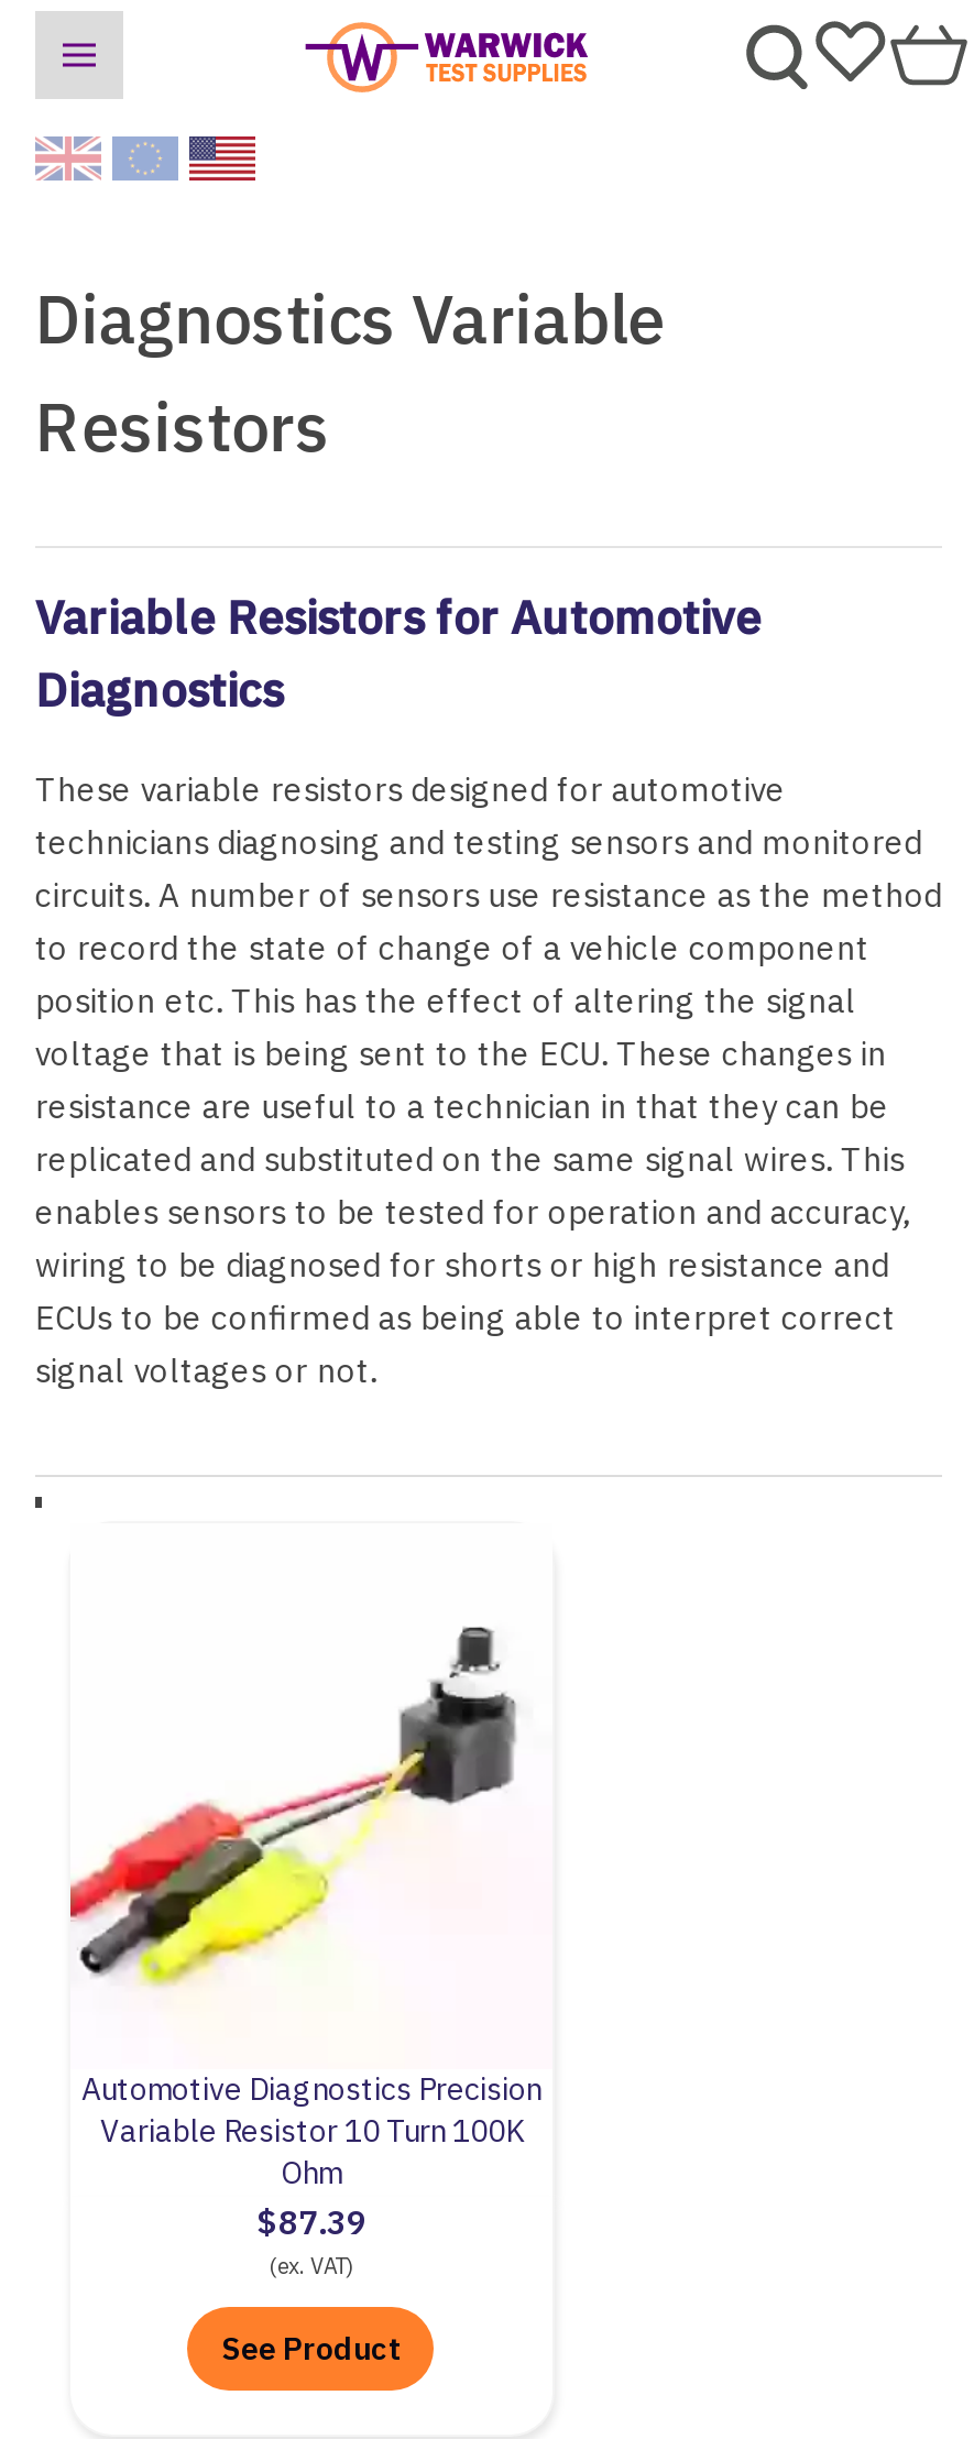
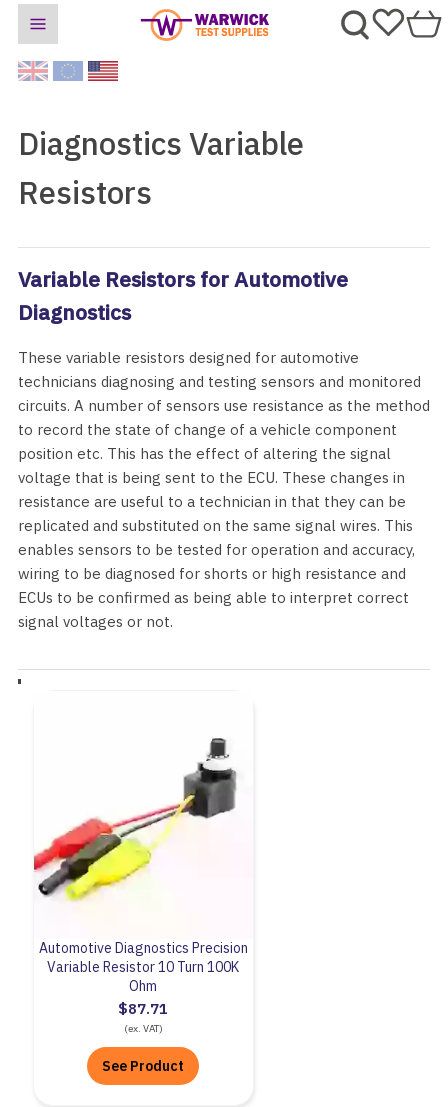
- $87.39
+ $87.71
